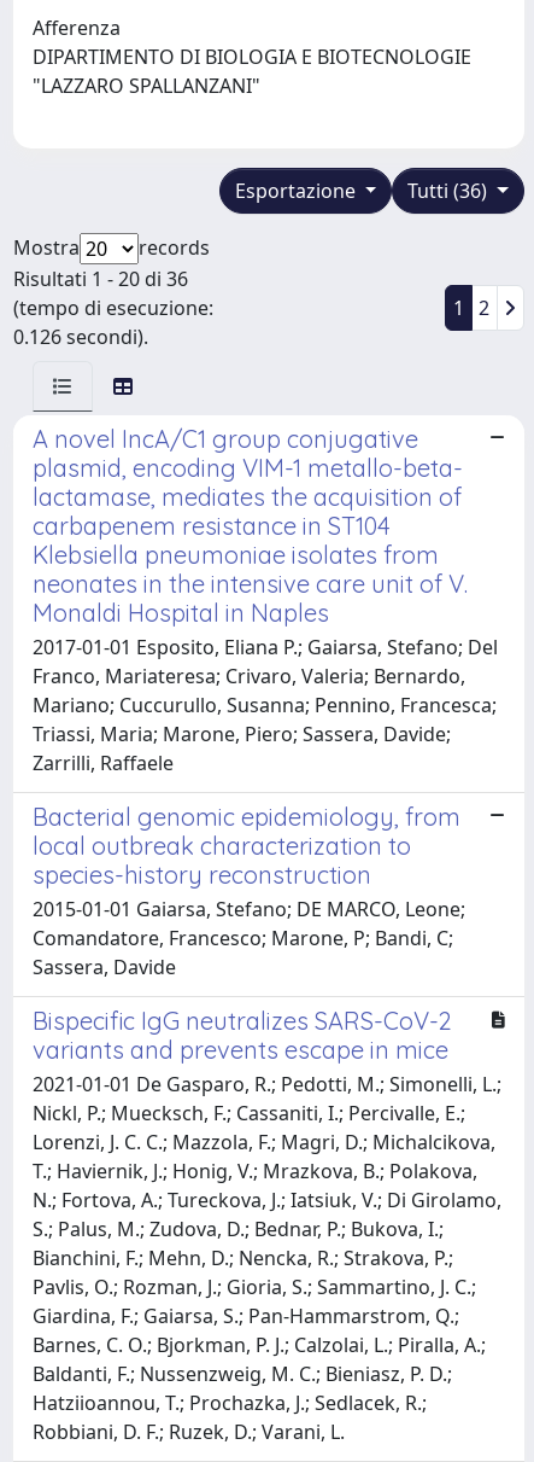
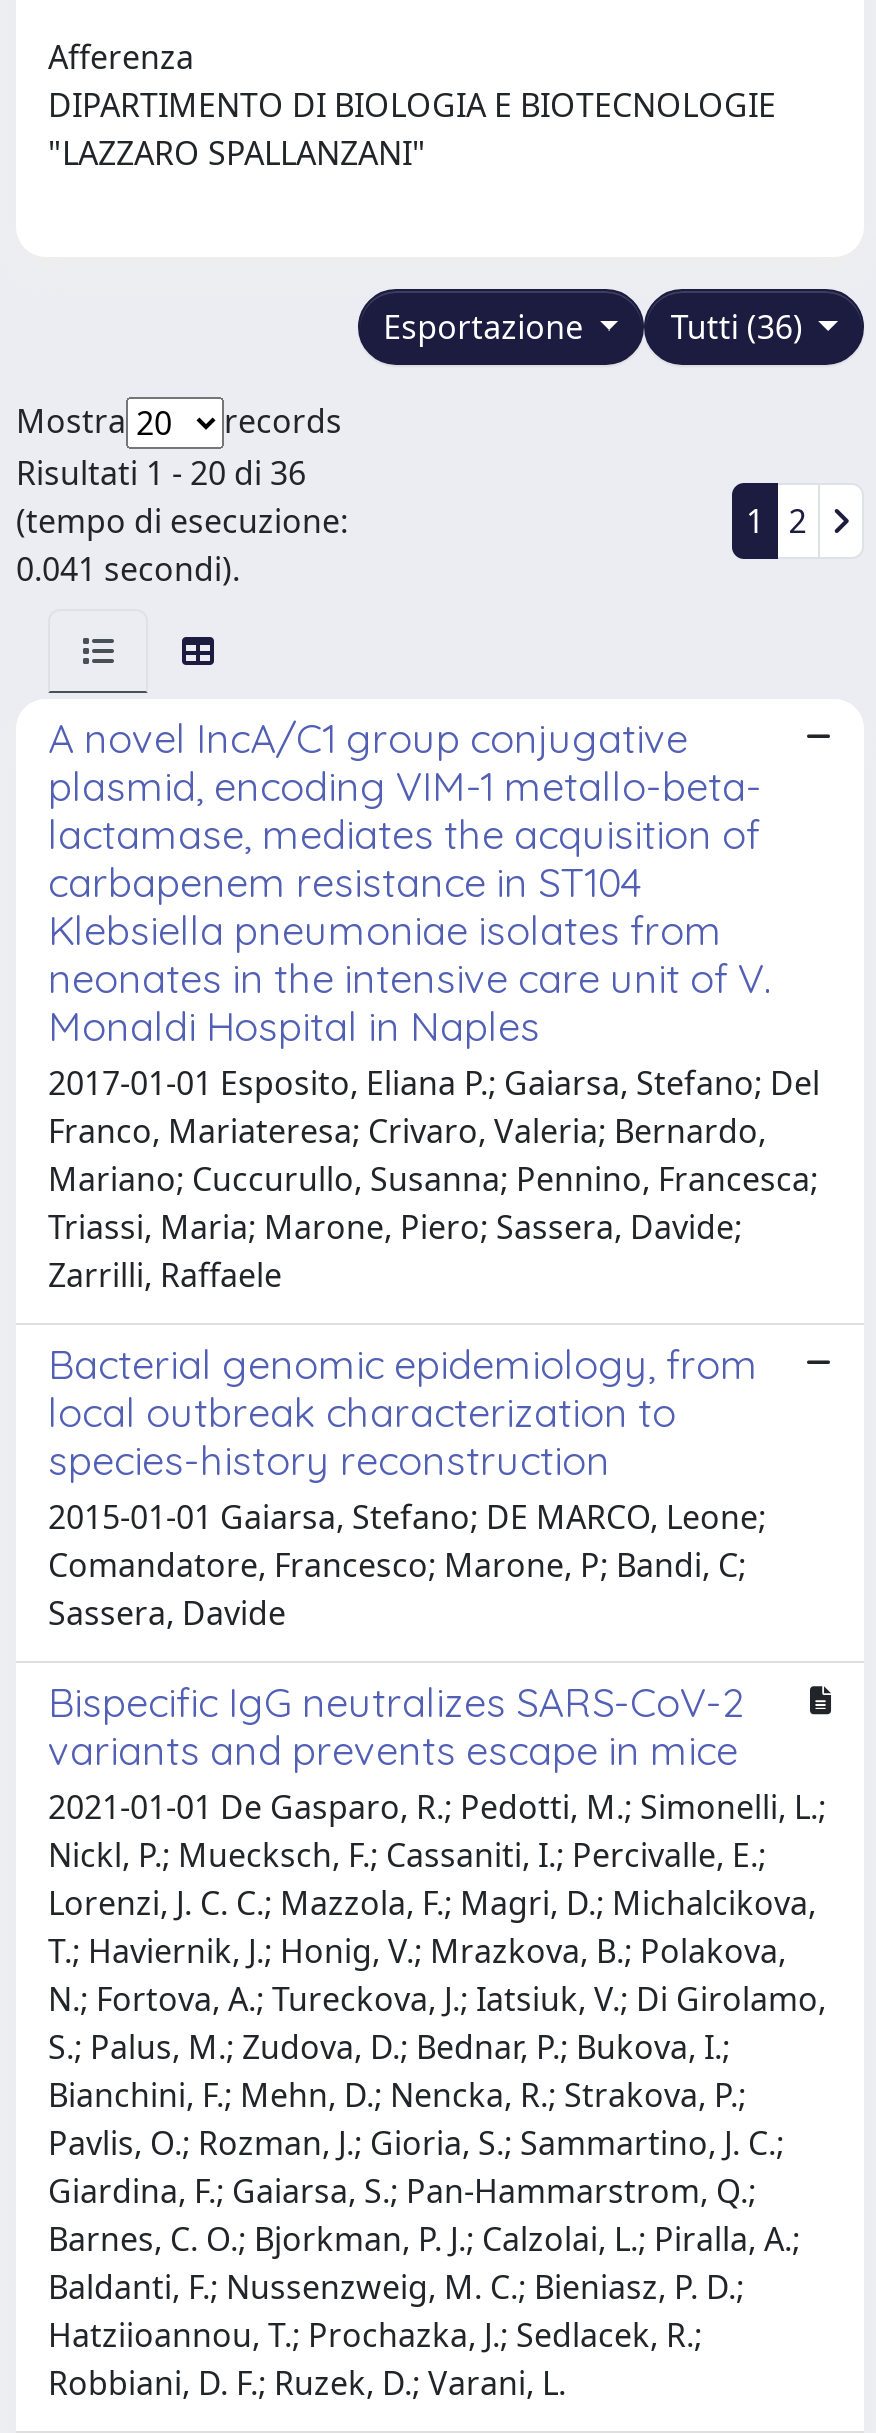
- 0.126 secondi).
+ 0.041 secondi).
